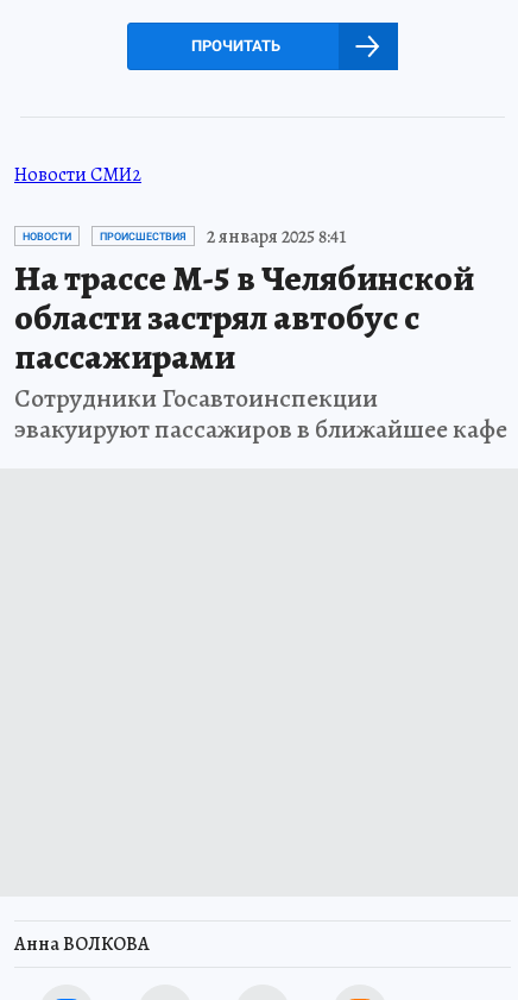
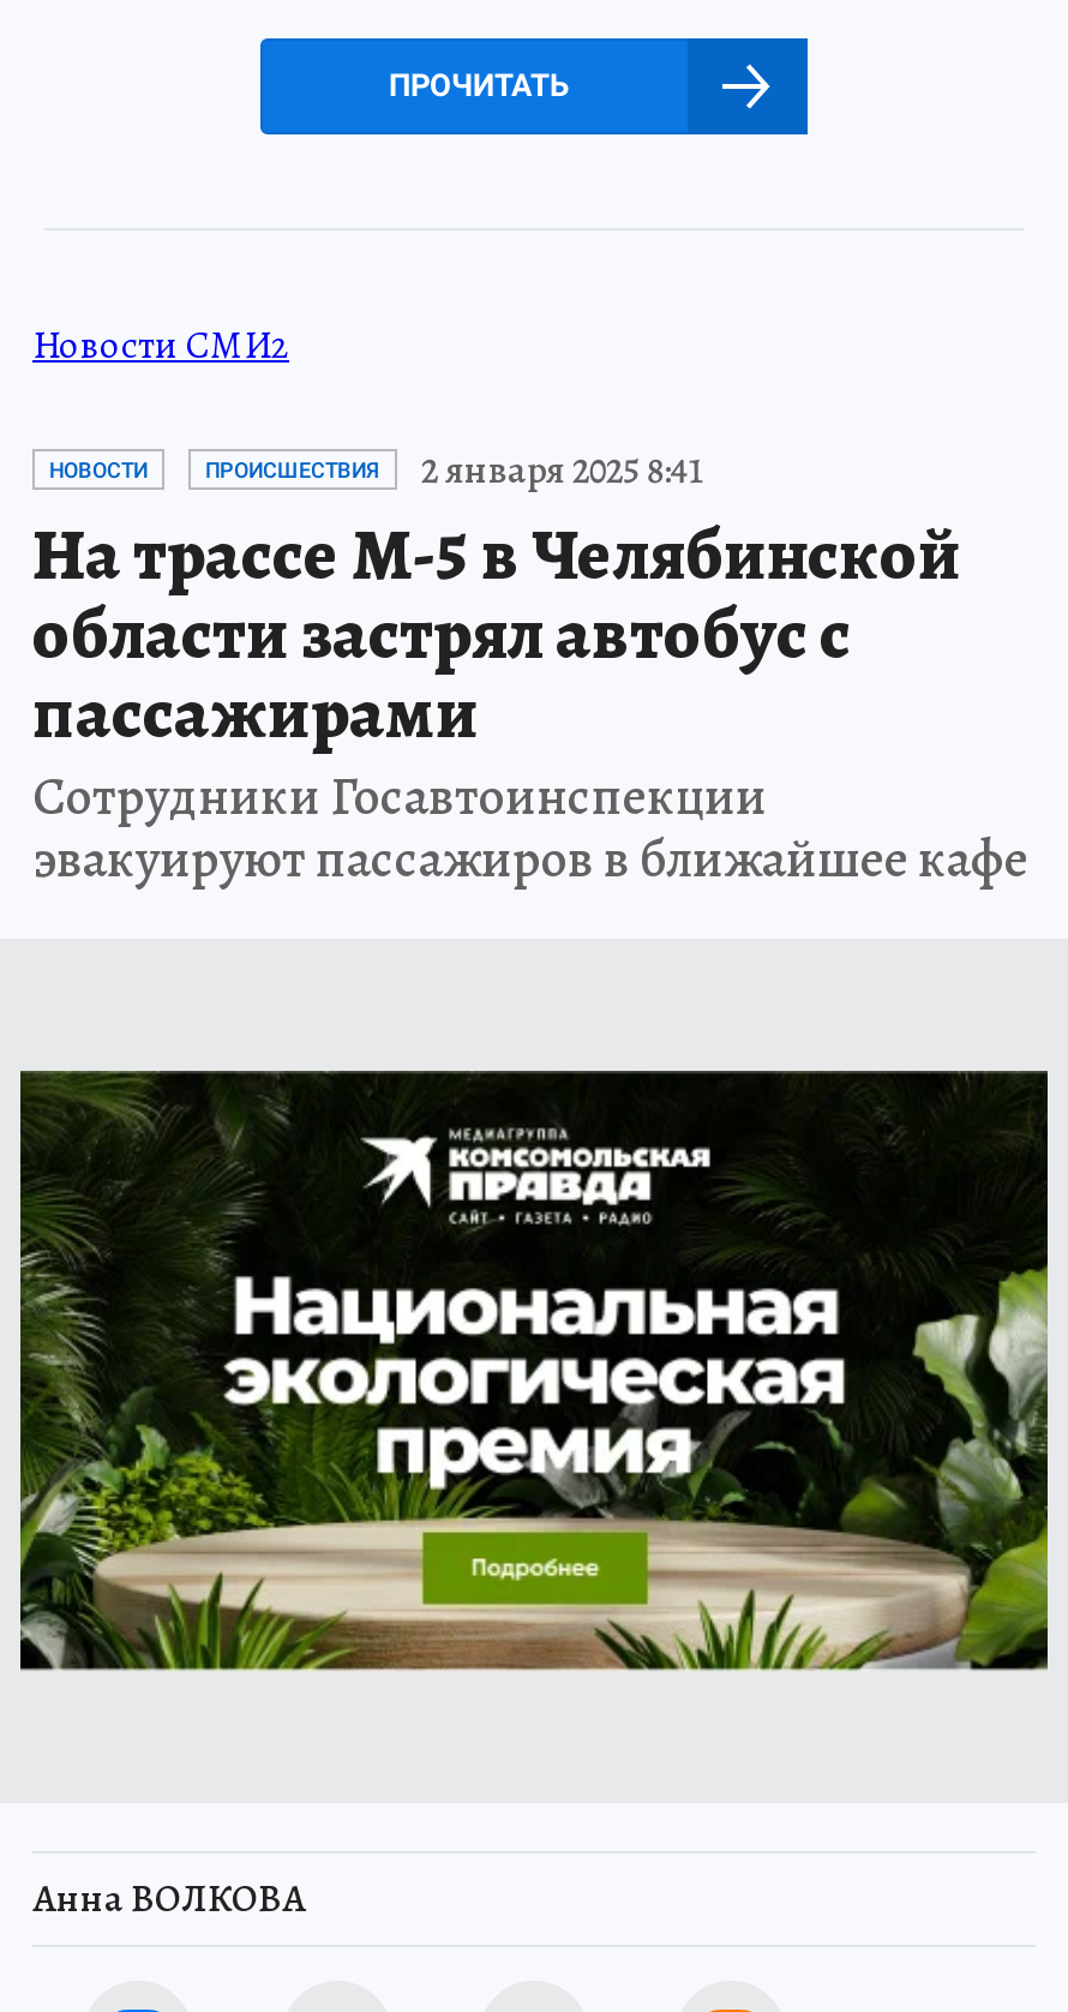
+ [image]
